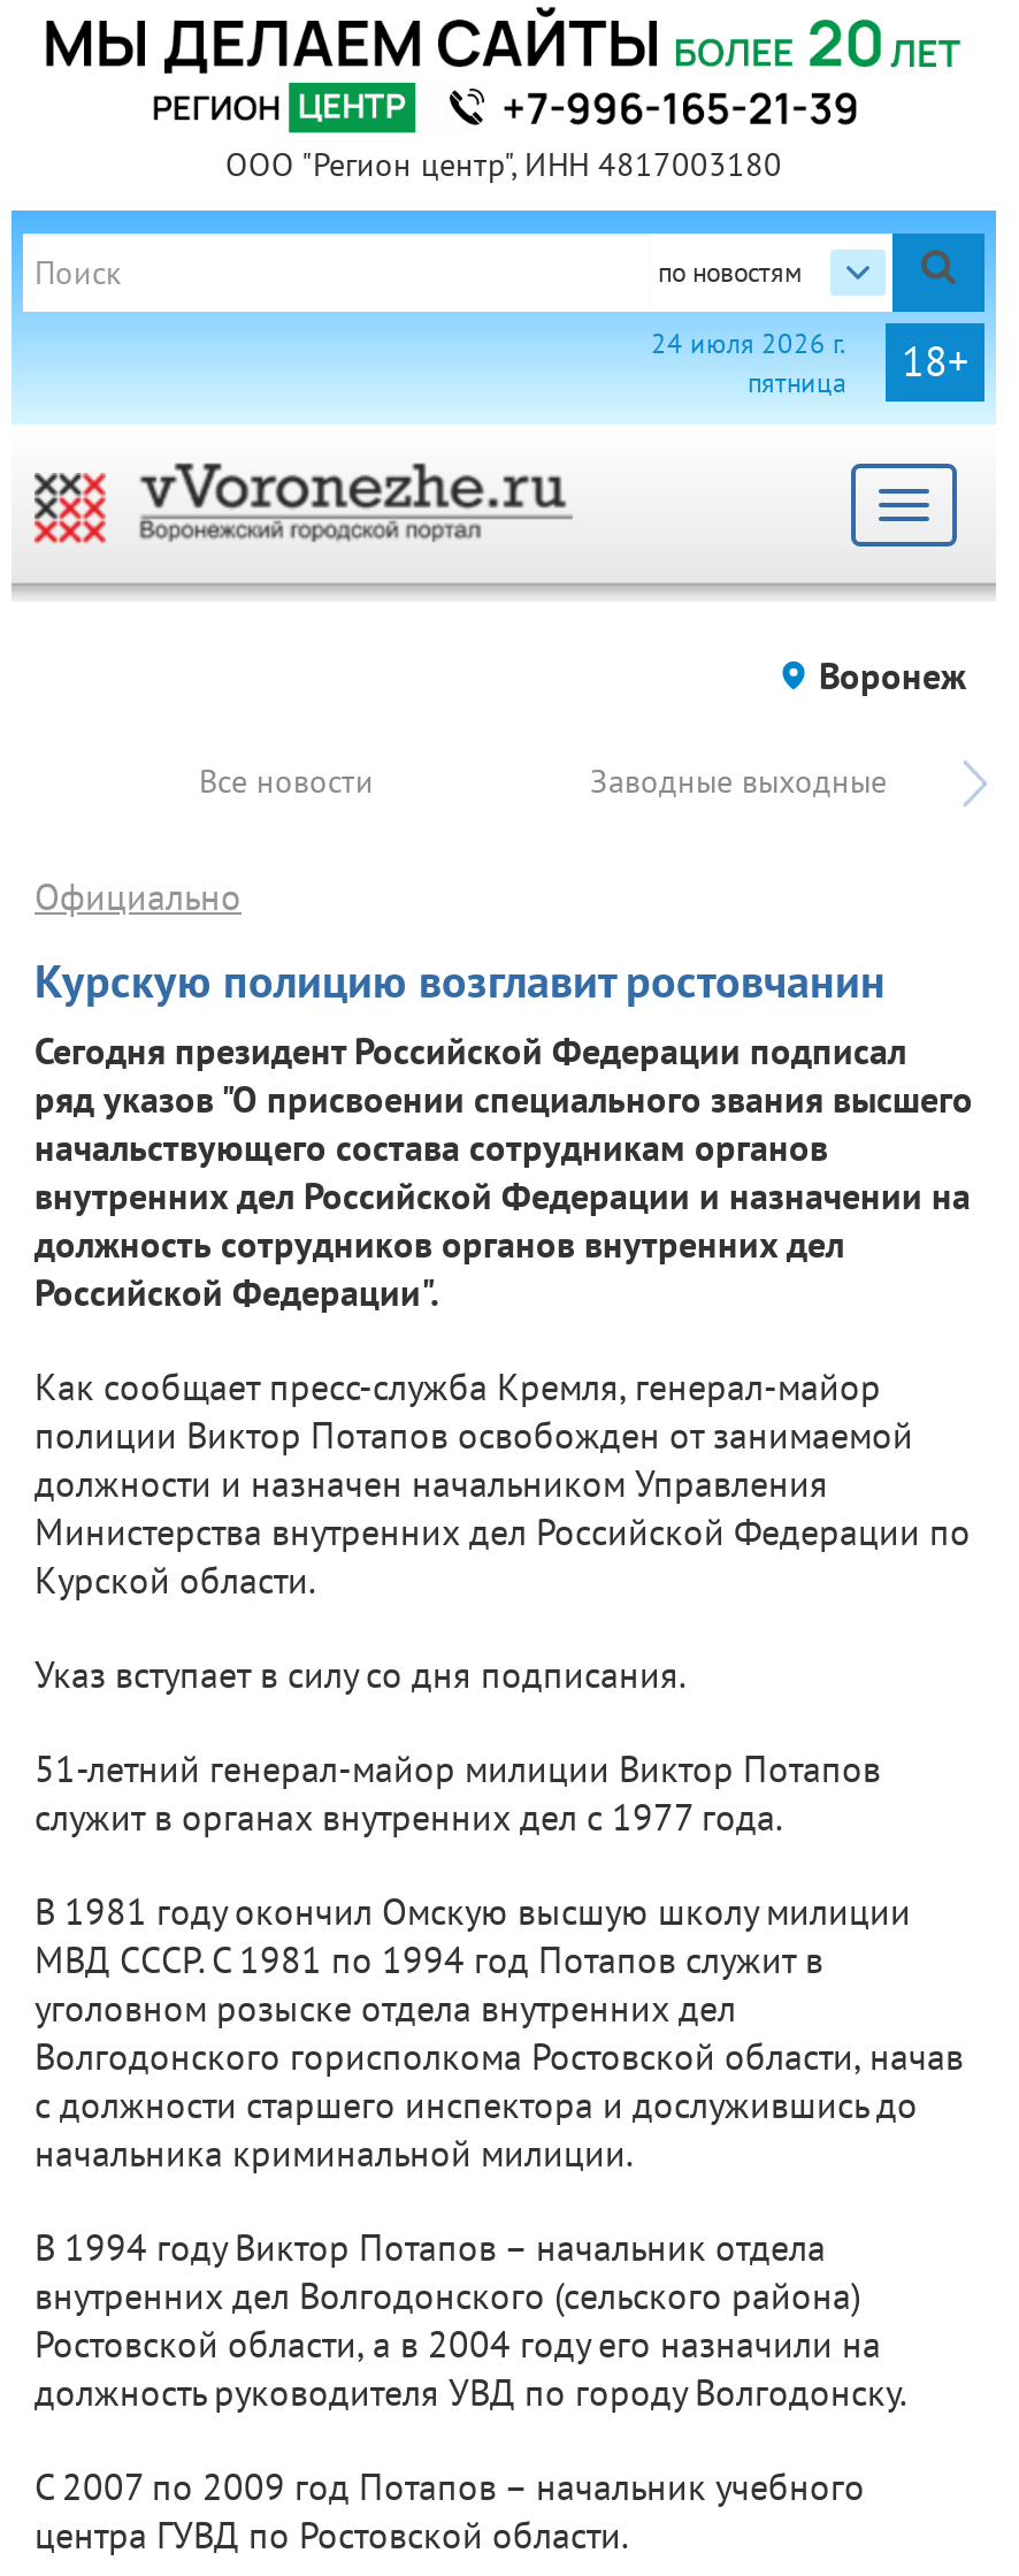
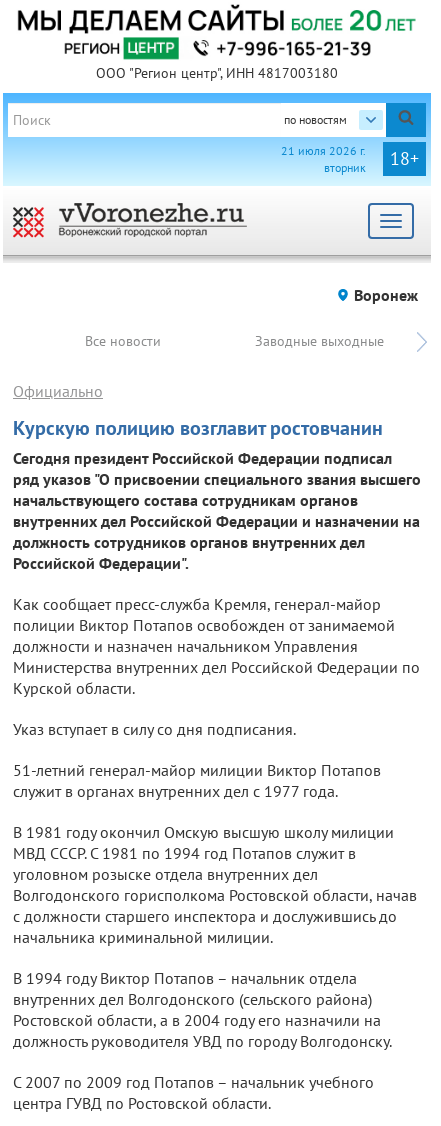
- 24 июля 2026 г.
- пятница
+ 21 июля 2026 г.
+ вторник
